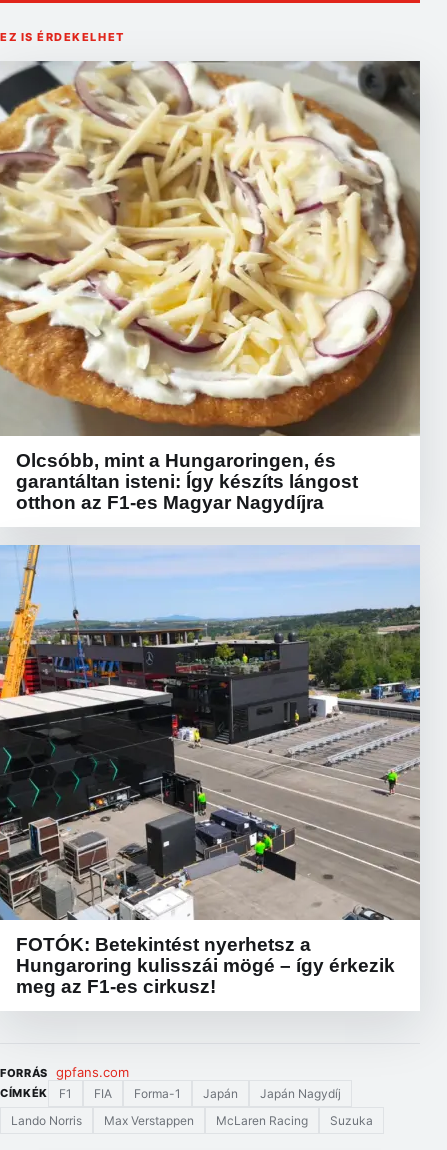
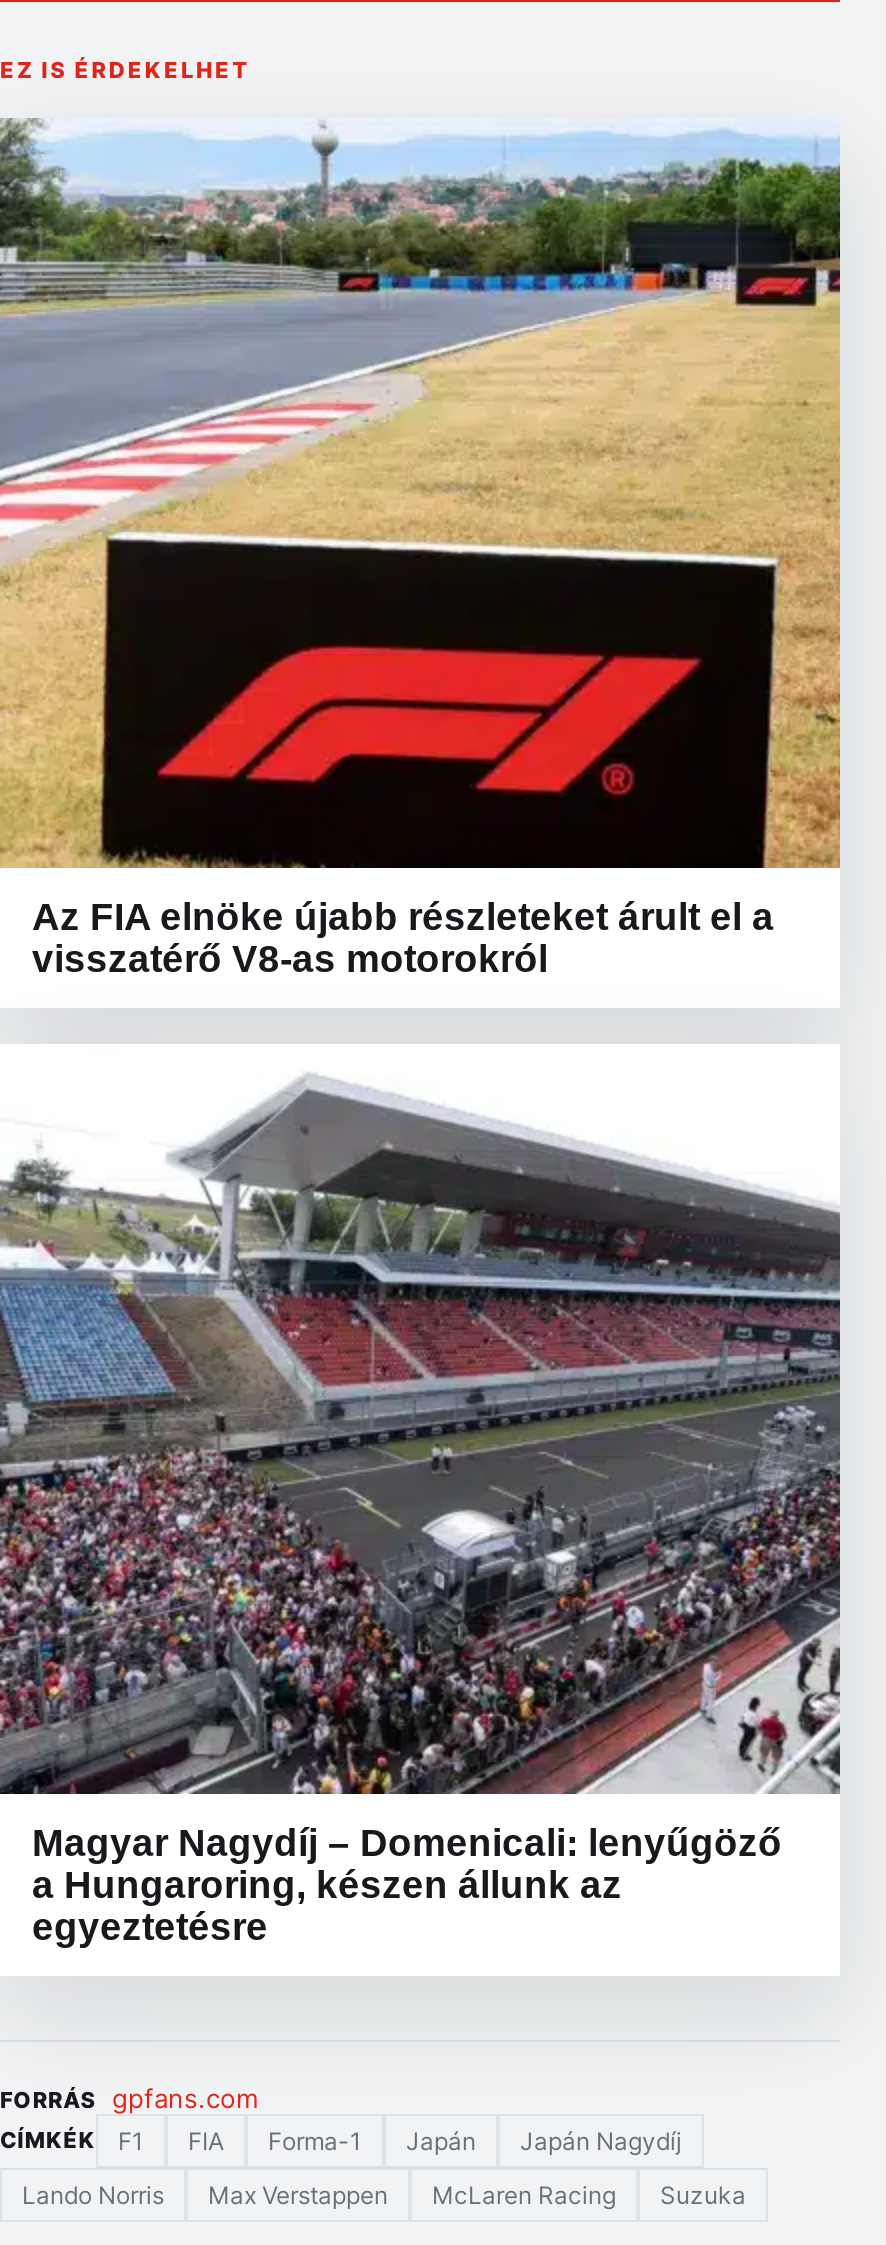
- [image]
- Olcsóbb, mint a Hungaroringen, és
- garantáltan isteni: Így készíts lángost
- otthon az F1-es Magyar Nagydíjra
+ [image]
+ Az FIA elnöke újabb részleteket árult el a
+ visszatérő V8-as motorokról

- [image]
- FOTÓK: Betekintést nyerhetsz a
- Hungaroring kulisszái mögé – így érkezik
- meg az F1-es cirkusz!
+ [image]
+ Magyar Nagydíj – Domenicali: lenyűgöző
+ a Hungaroring, készen állunk az
+ egyeztetésre
